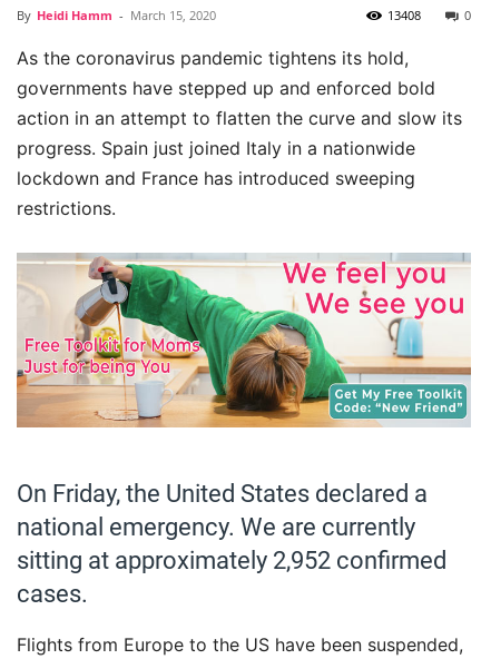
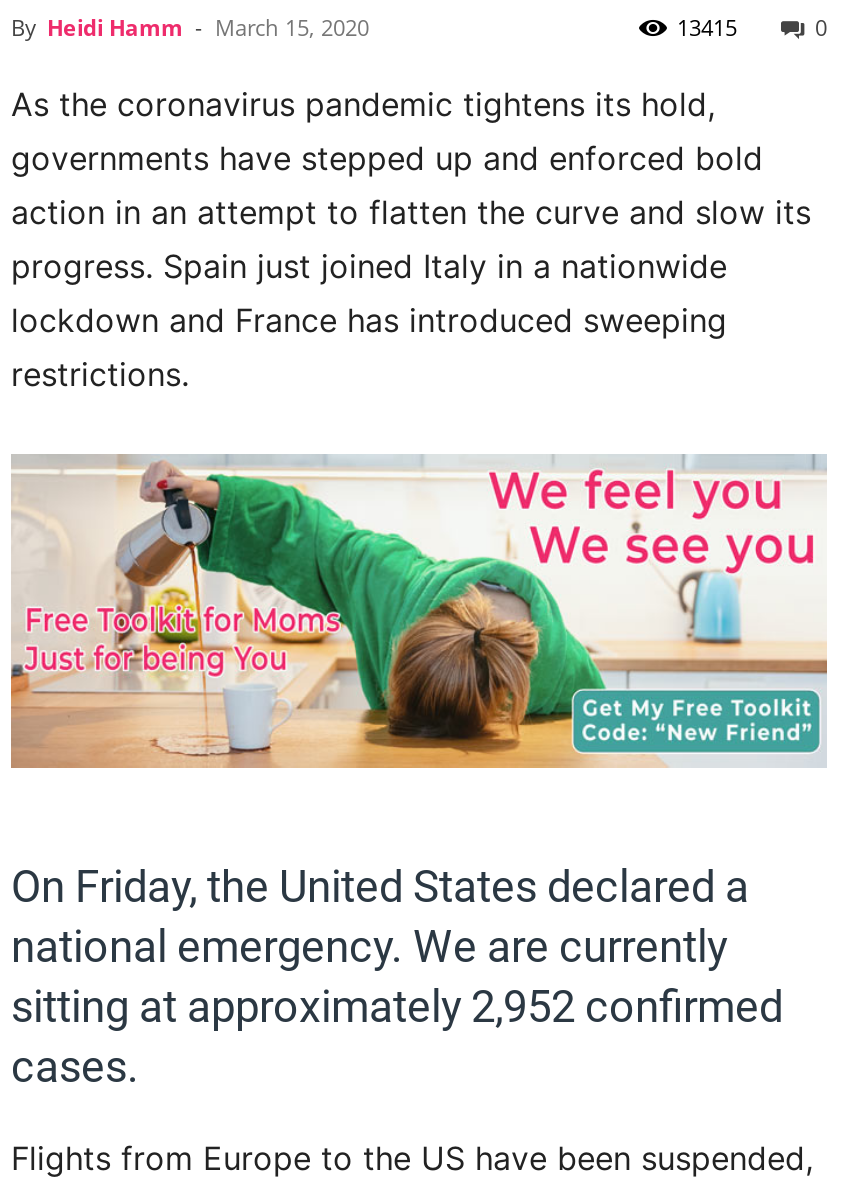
- 13408
+ 13415
